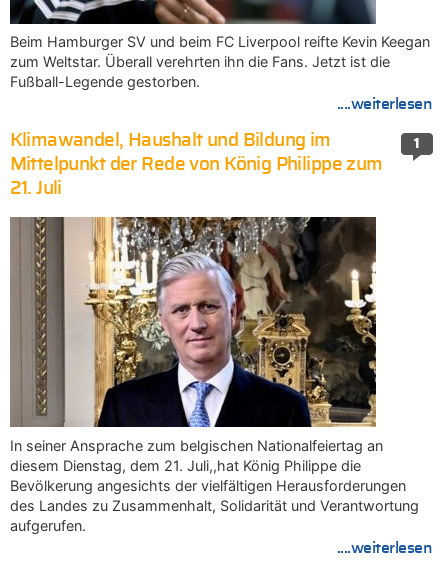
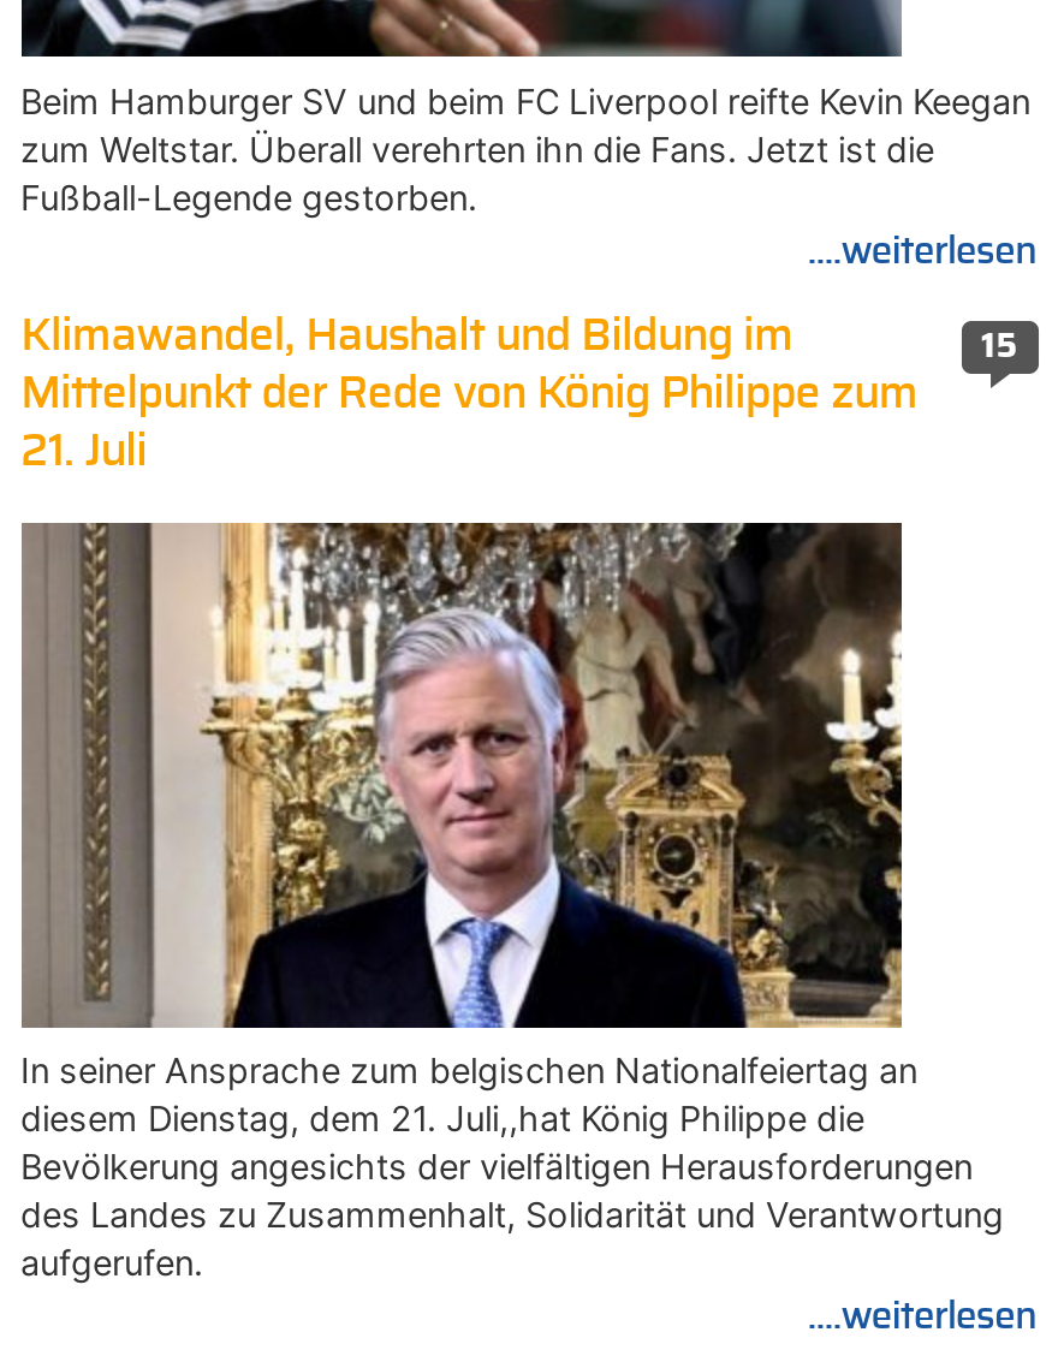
- 1
+ 15
